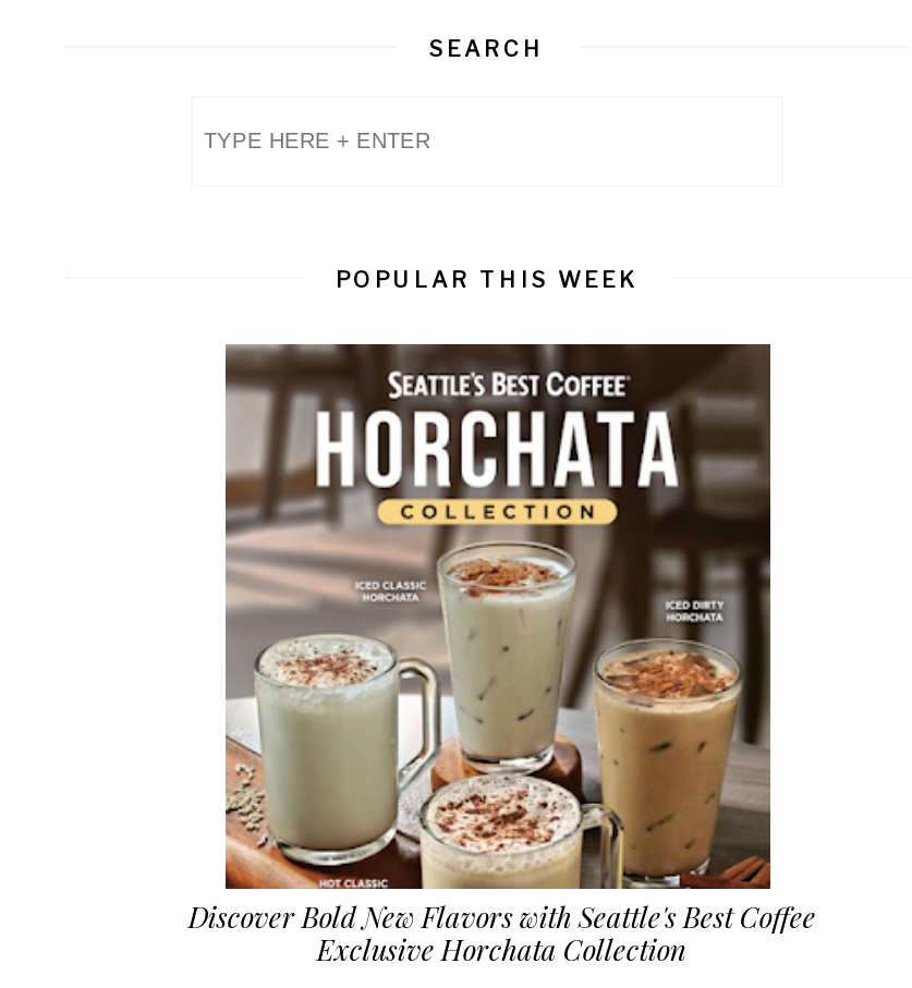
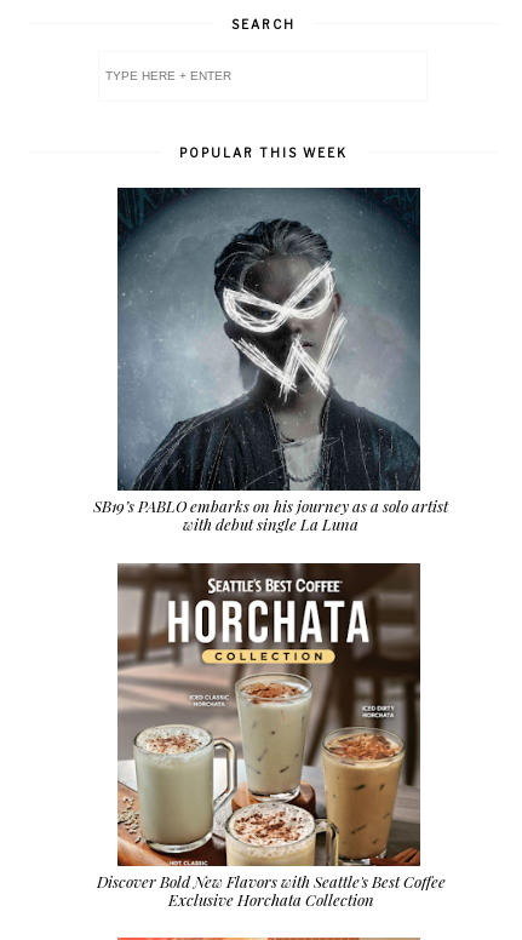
+ [image]
+ SB19’s PABLO embarks on his journey as a solo artist
+ with debut single La Luna
